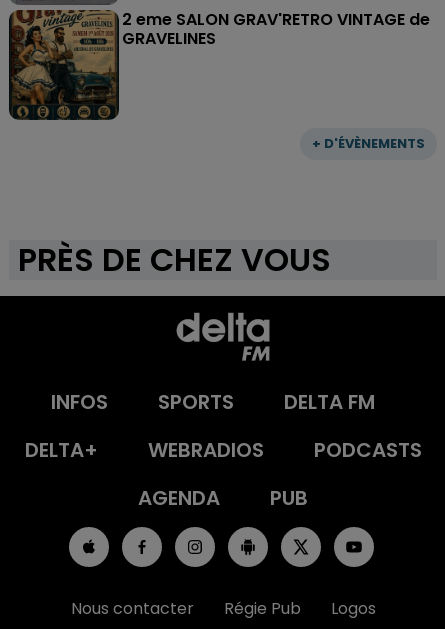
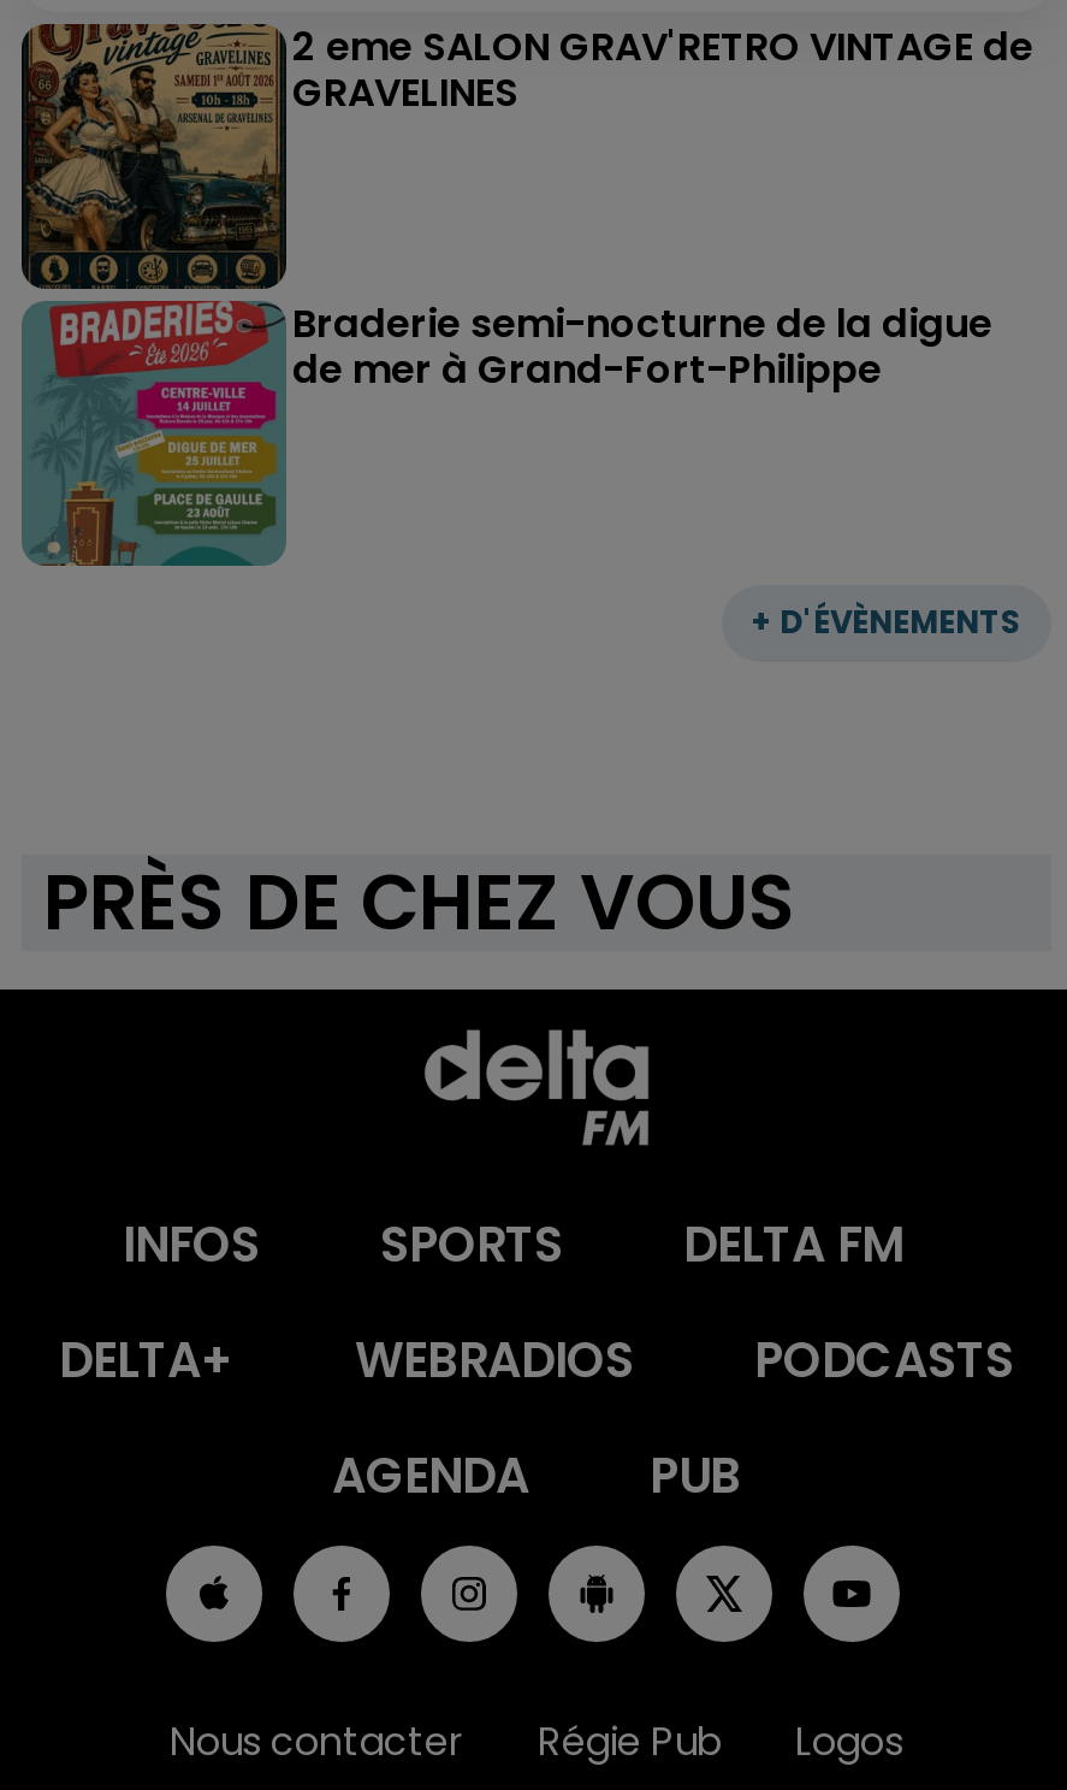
+ [image]
+ Braderie semi-nocturne de la digue
+ de mer à Grand-Fort-Philippe
